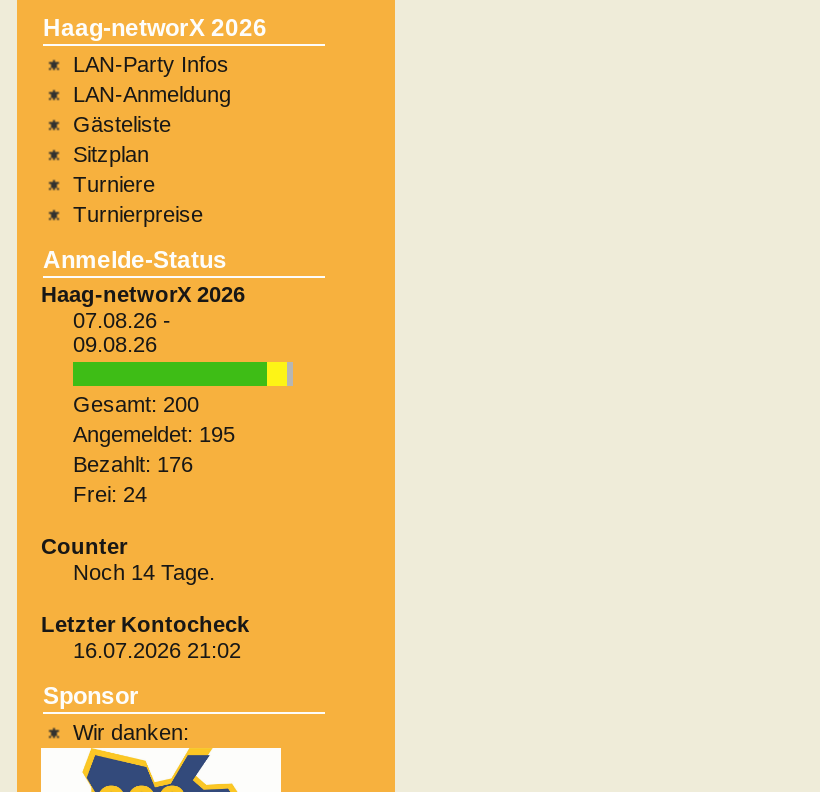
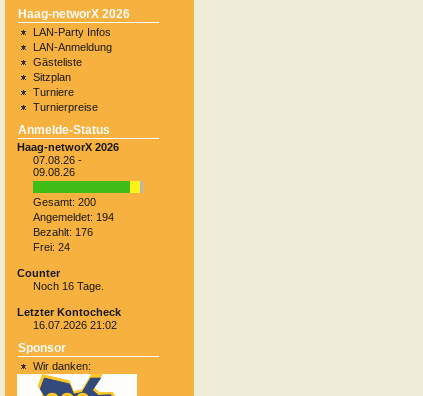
- Angemeldet: 195
+ Angemeldet: 194

- Noch 14 Tage.
+ Noch 16 Tage.
